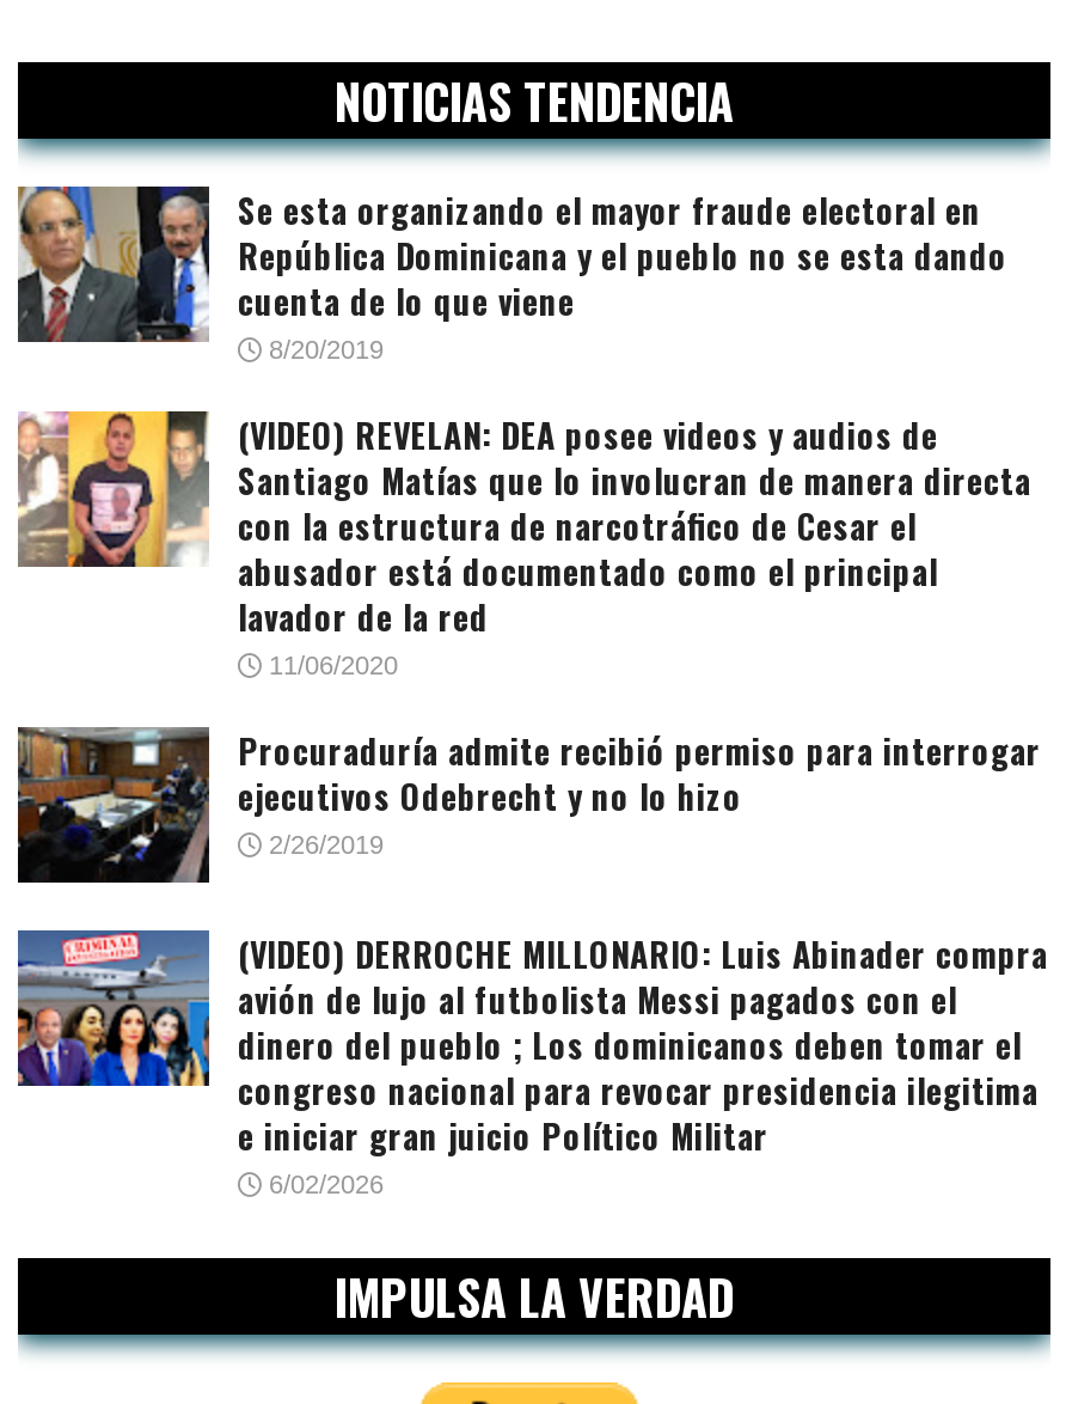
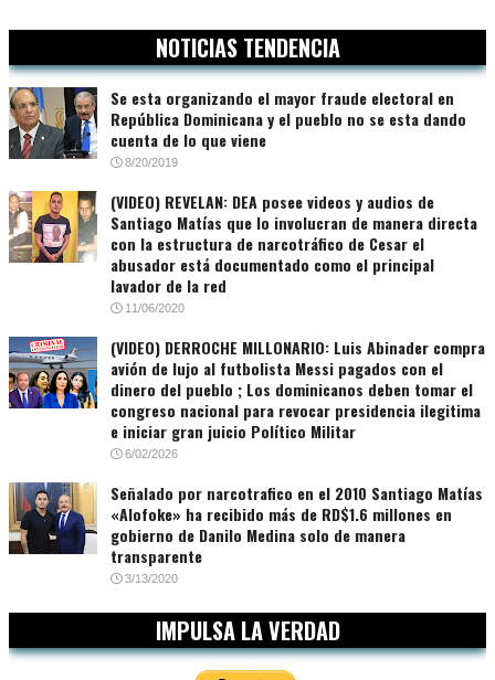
- [image]
- Procuraduría admite recibió permiso para interrogar
- ejecutivos Odebrecht y no lo hizo
- 2/26/2019

moved up: [image] | (VIDEO) DERROCHE MILLONARIO: Luis Abinader compra | avión de lujo al futbolista Messi pagados con el | dinero del pueblo ; Los dominicanos deben tomar el | congreso nacional para revocar presidencia ilegitima | e iniciar gran juicio Político Militar | 6/02/2026

+ [image]
+ Señalado por narcotrafico en el 2010 Santiago Matías
+ «Alofoke» ha recibido más de RD$1.6 millones en
+ gobierno de Danilo Medina solo de manera
+ transparente
+ 3/13/2020
